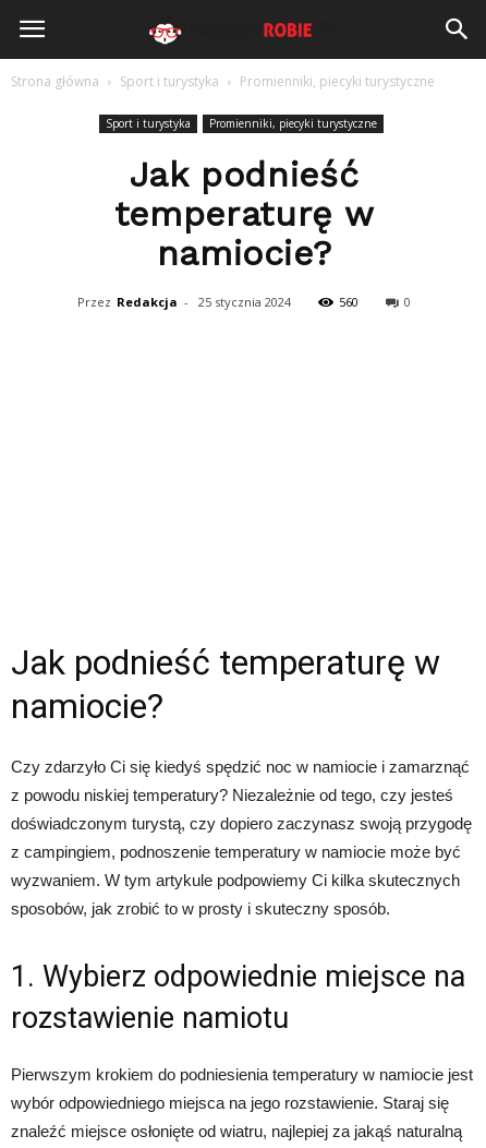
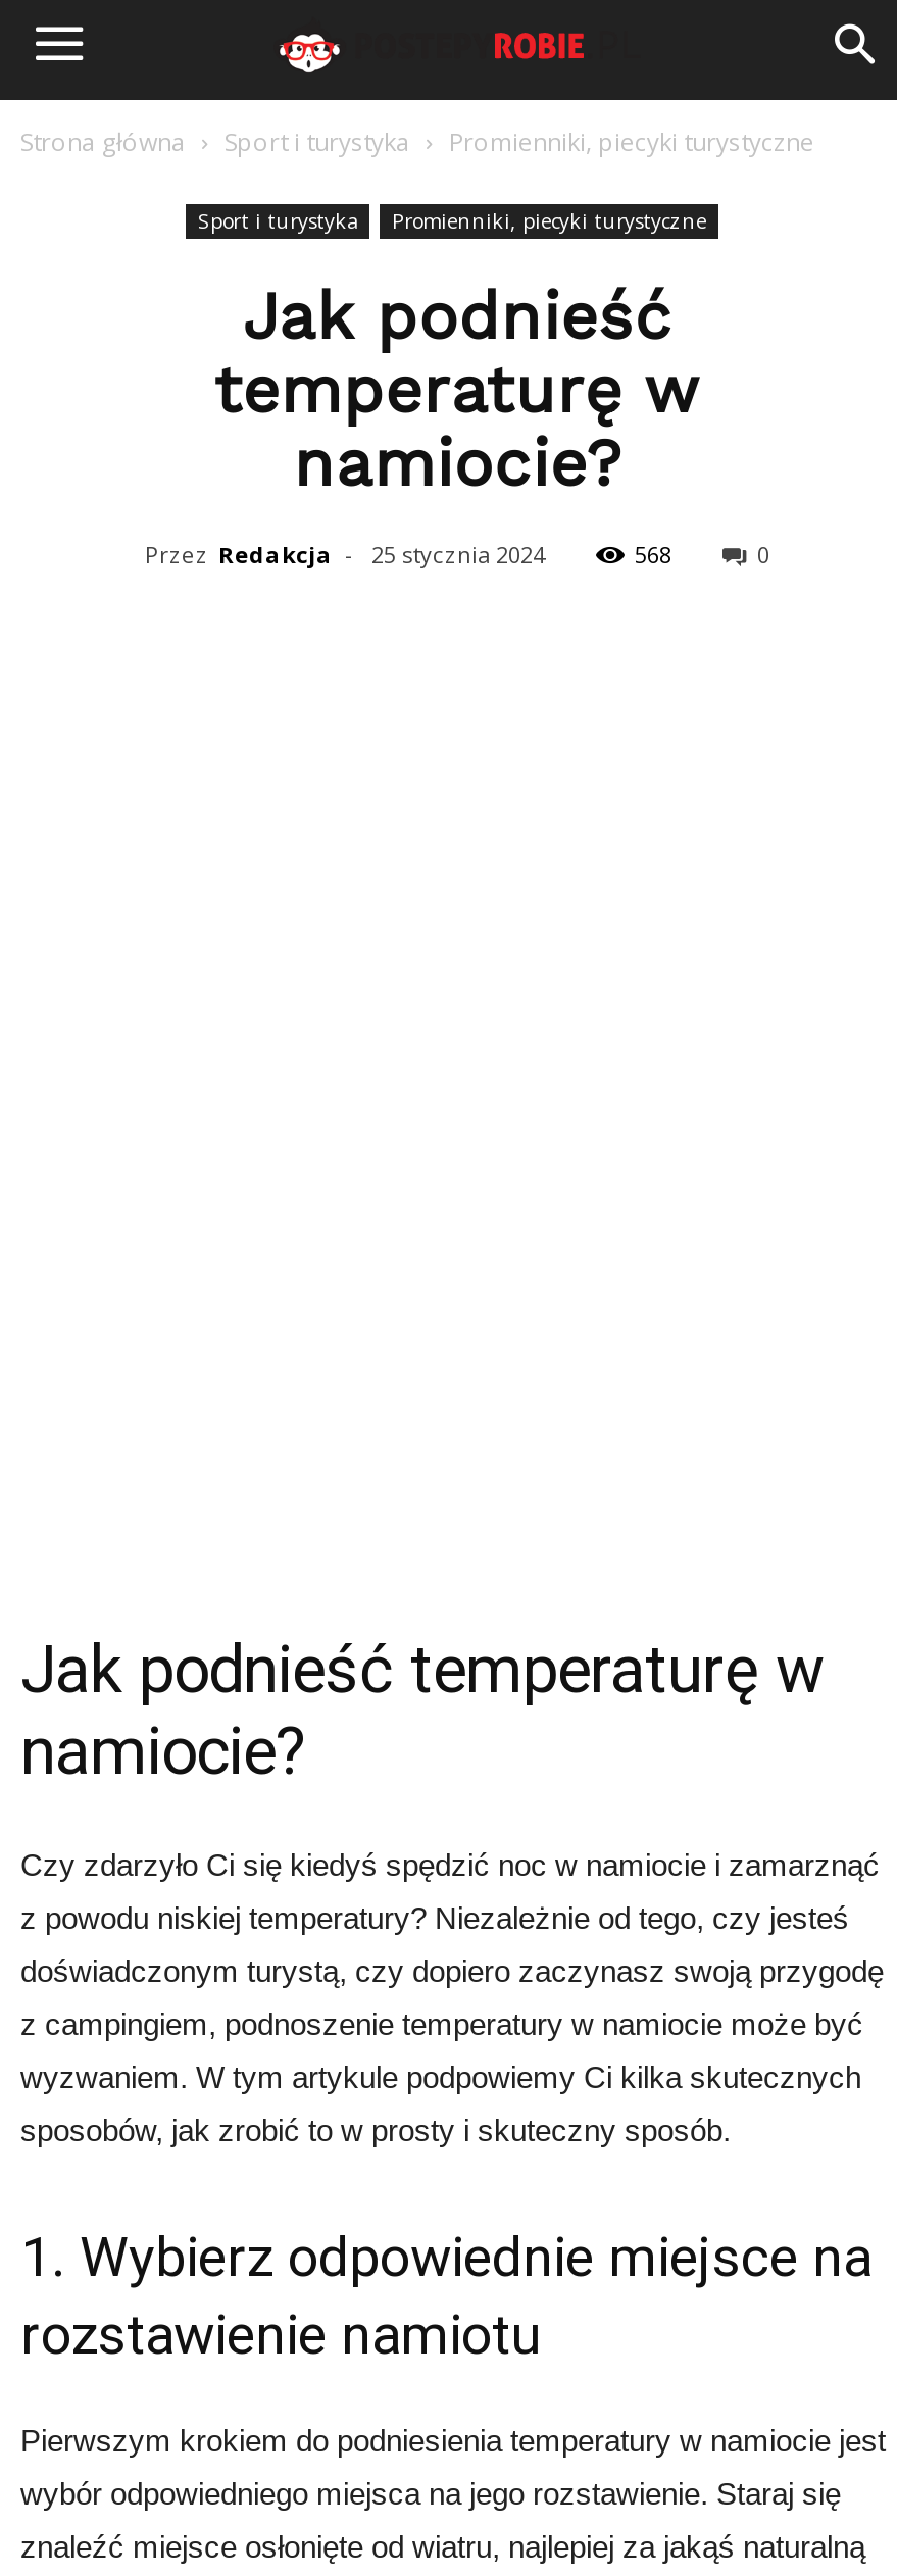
- 560
+ 568
